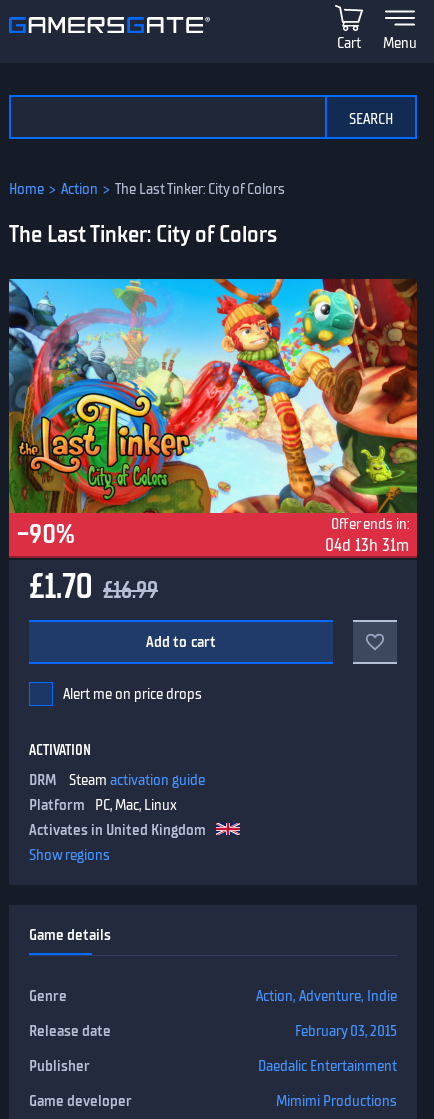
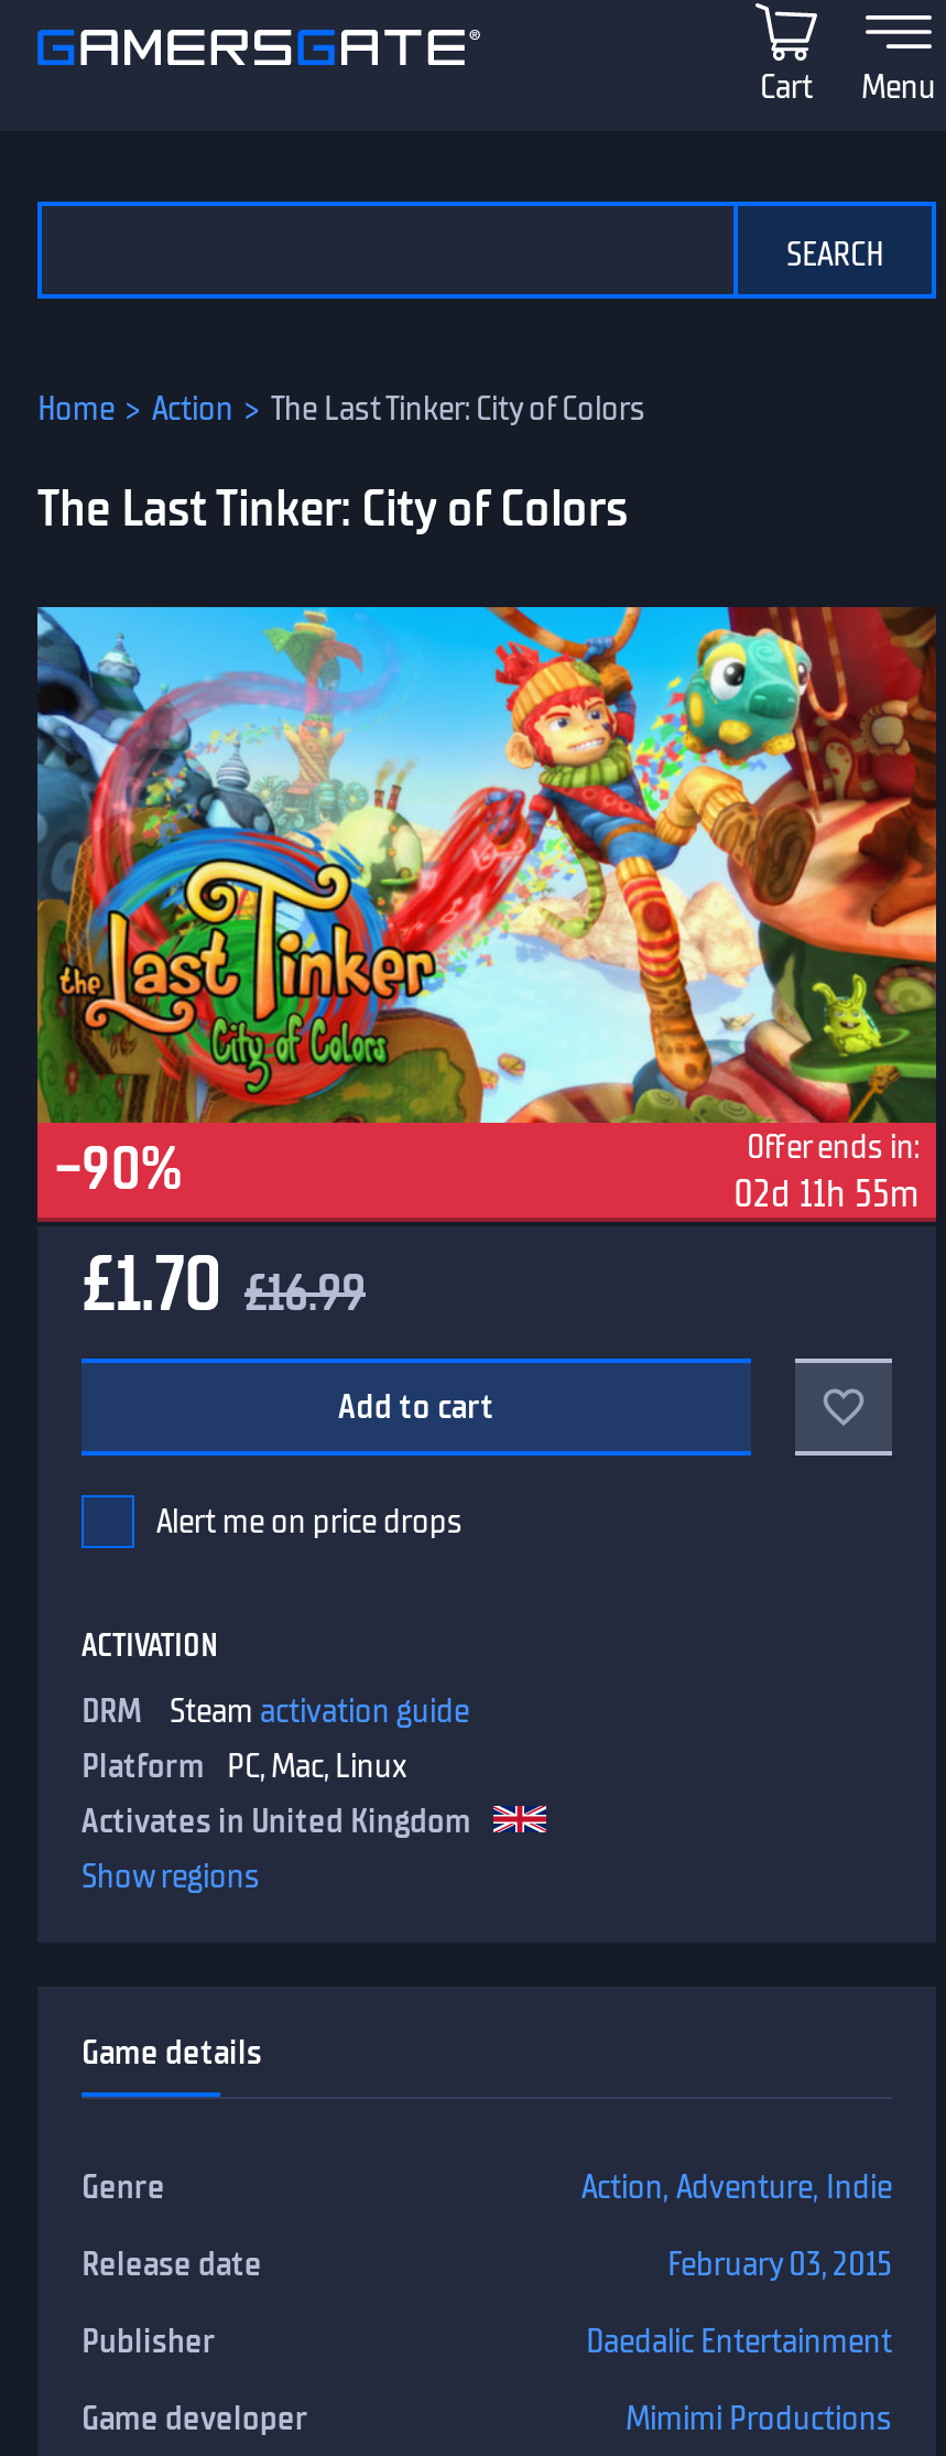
- 04d 13h 31m
+ 02d 11h 55m
